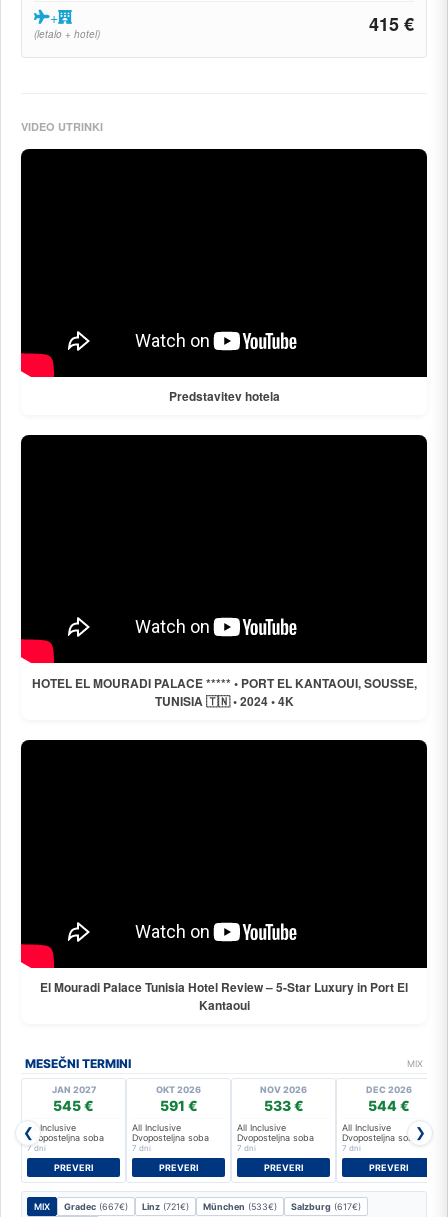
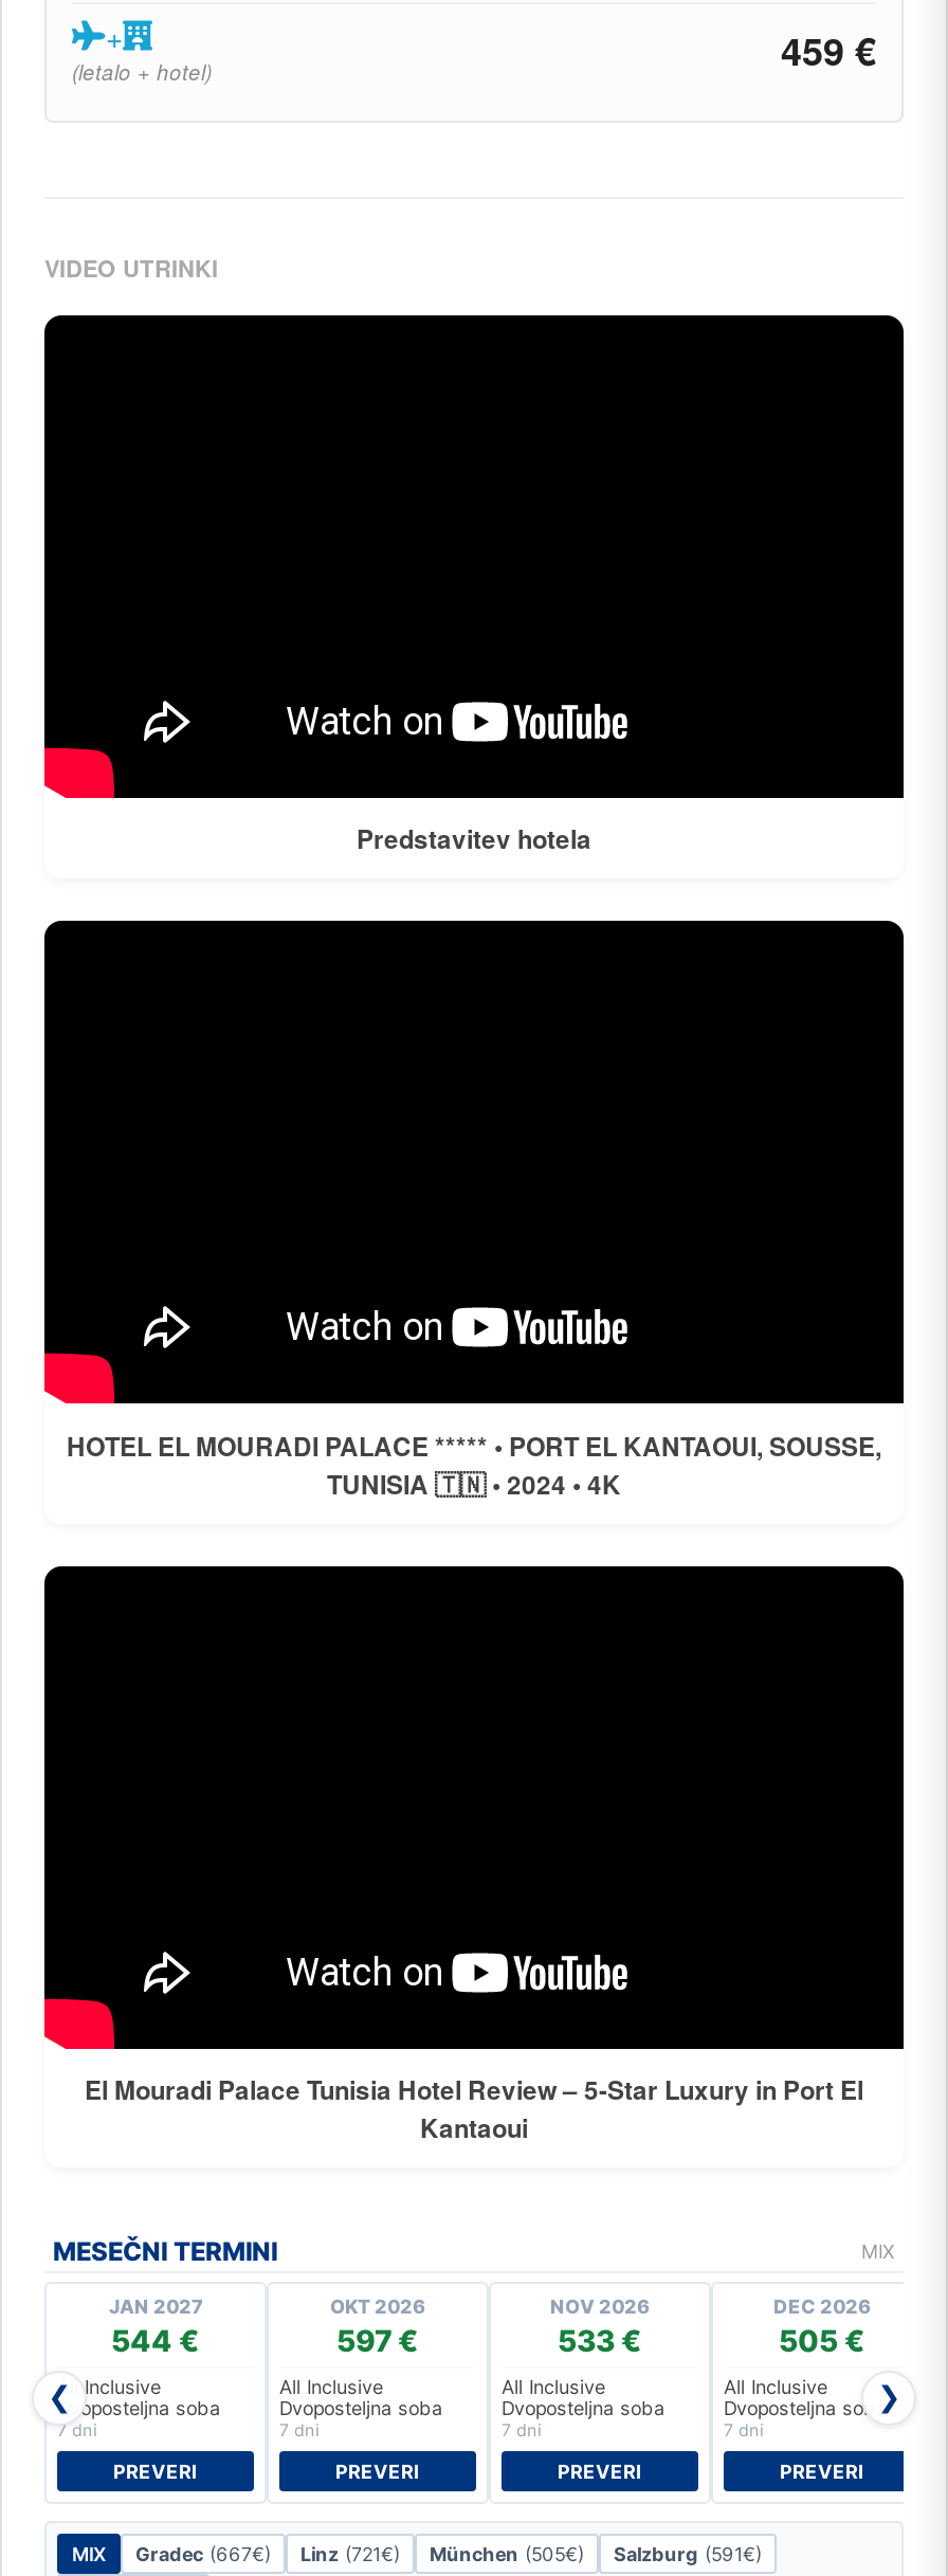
- 415 €
+ 459 €

- 545 €
+ 544 €

- 591 €
+ 597 €

- 544 €
+ 505 €

- München (533€)
+ München (505€)

- Salzburg (617€)
+ Salzburg (591€)
